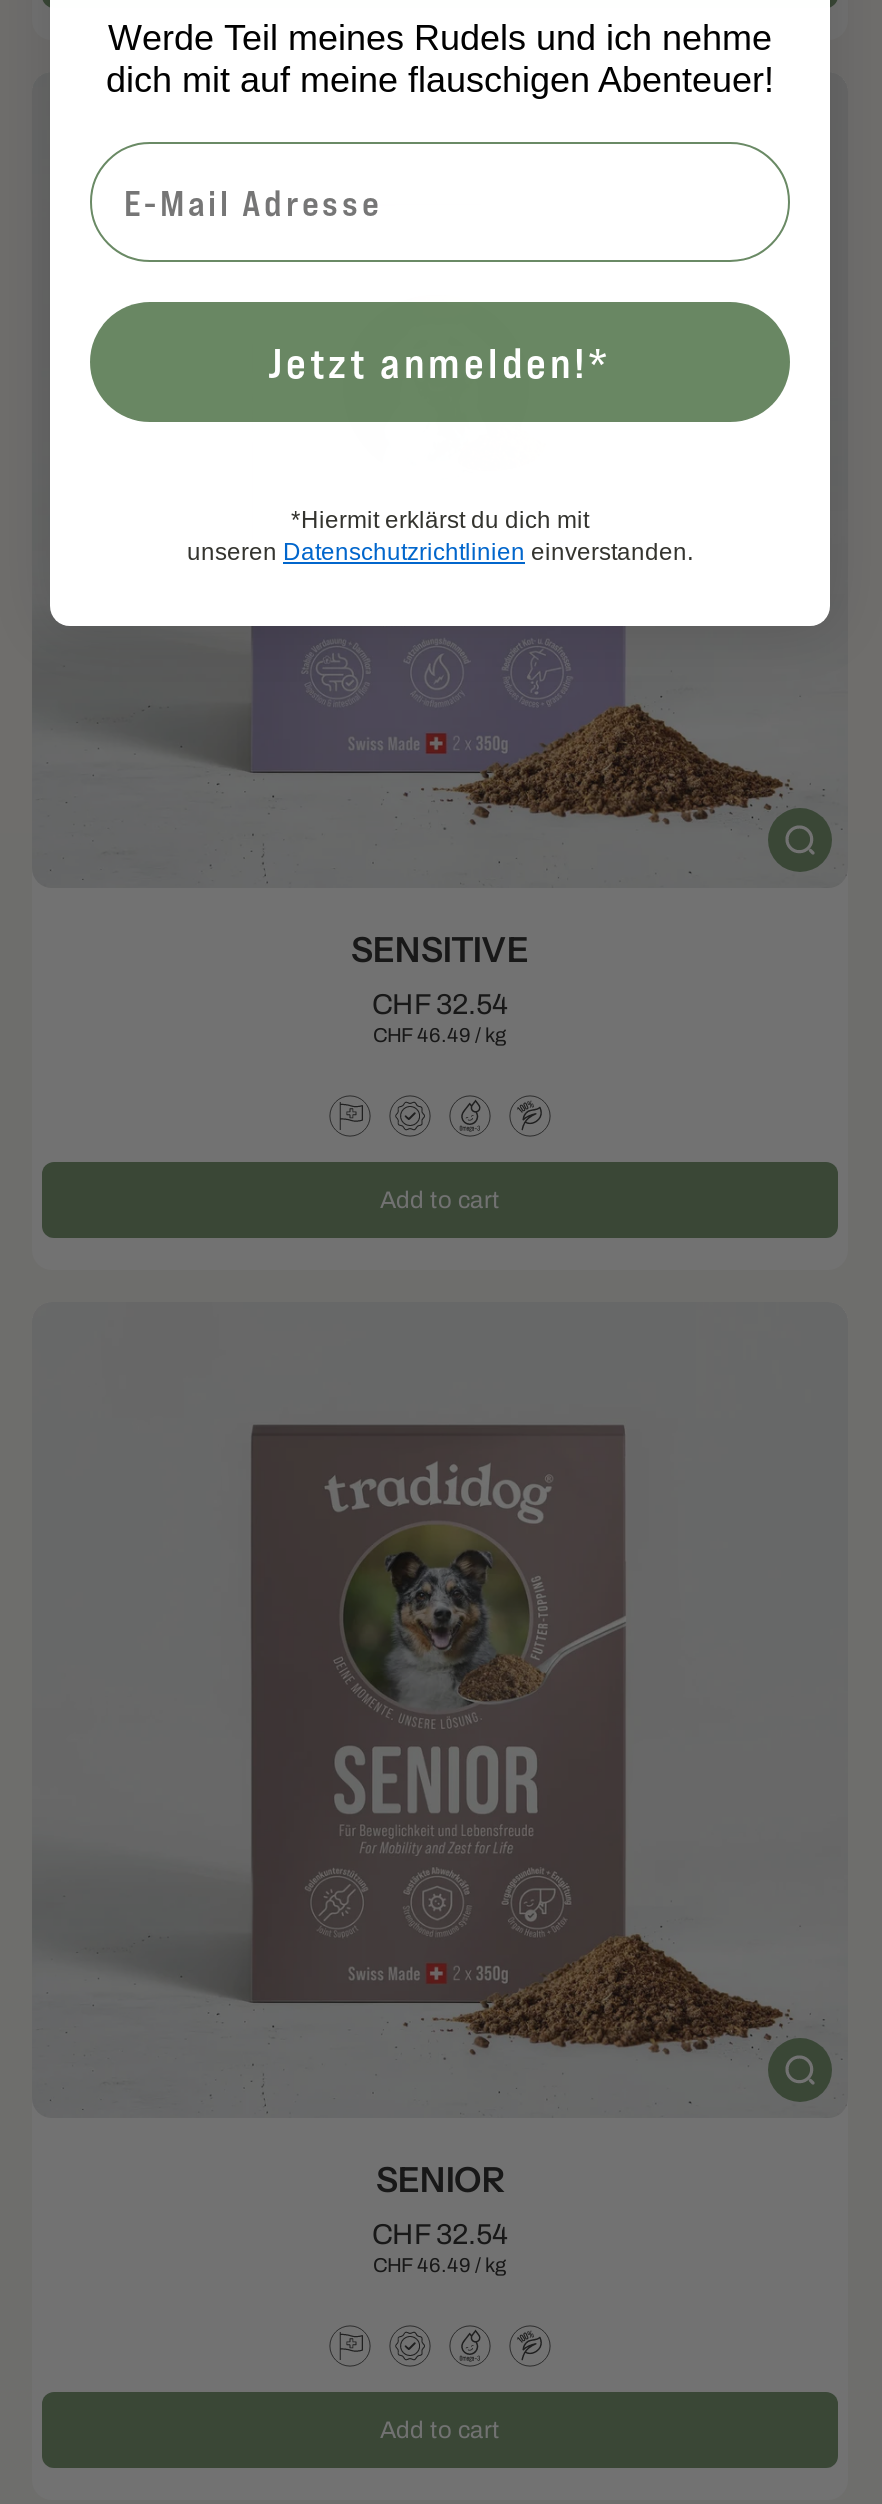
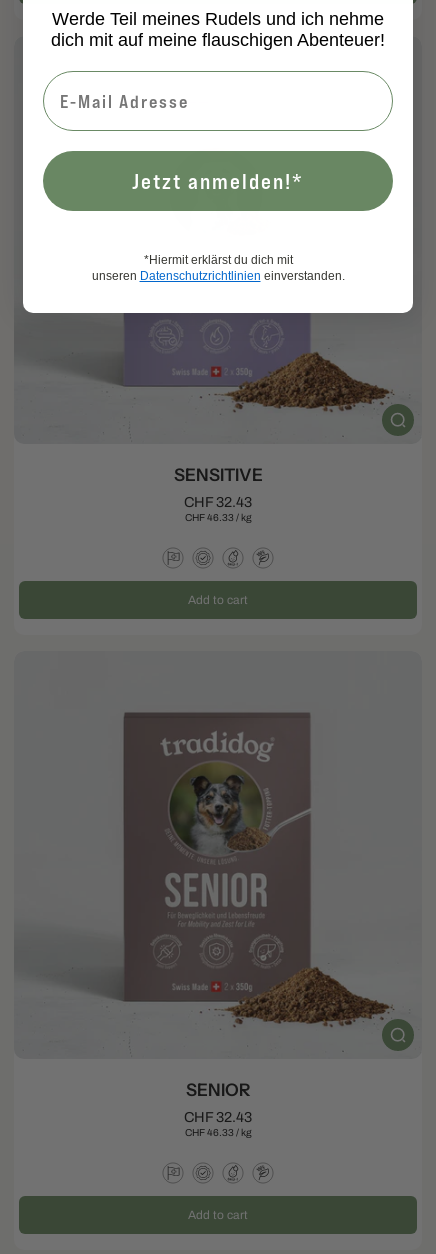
- CHF 32.54
+ CHF 32.43

- CHF 46.49 / kg
+ CHF 46.33 / kg

- CHF 32.54
+ CHF 32.43

- CHF 46.49 / kg
+ CHF 46.33 / kg
